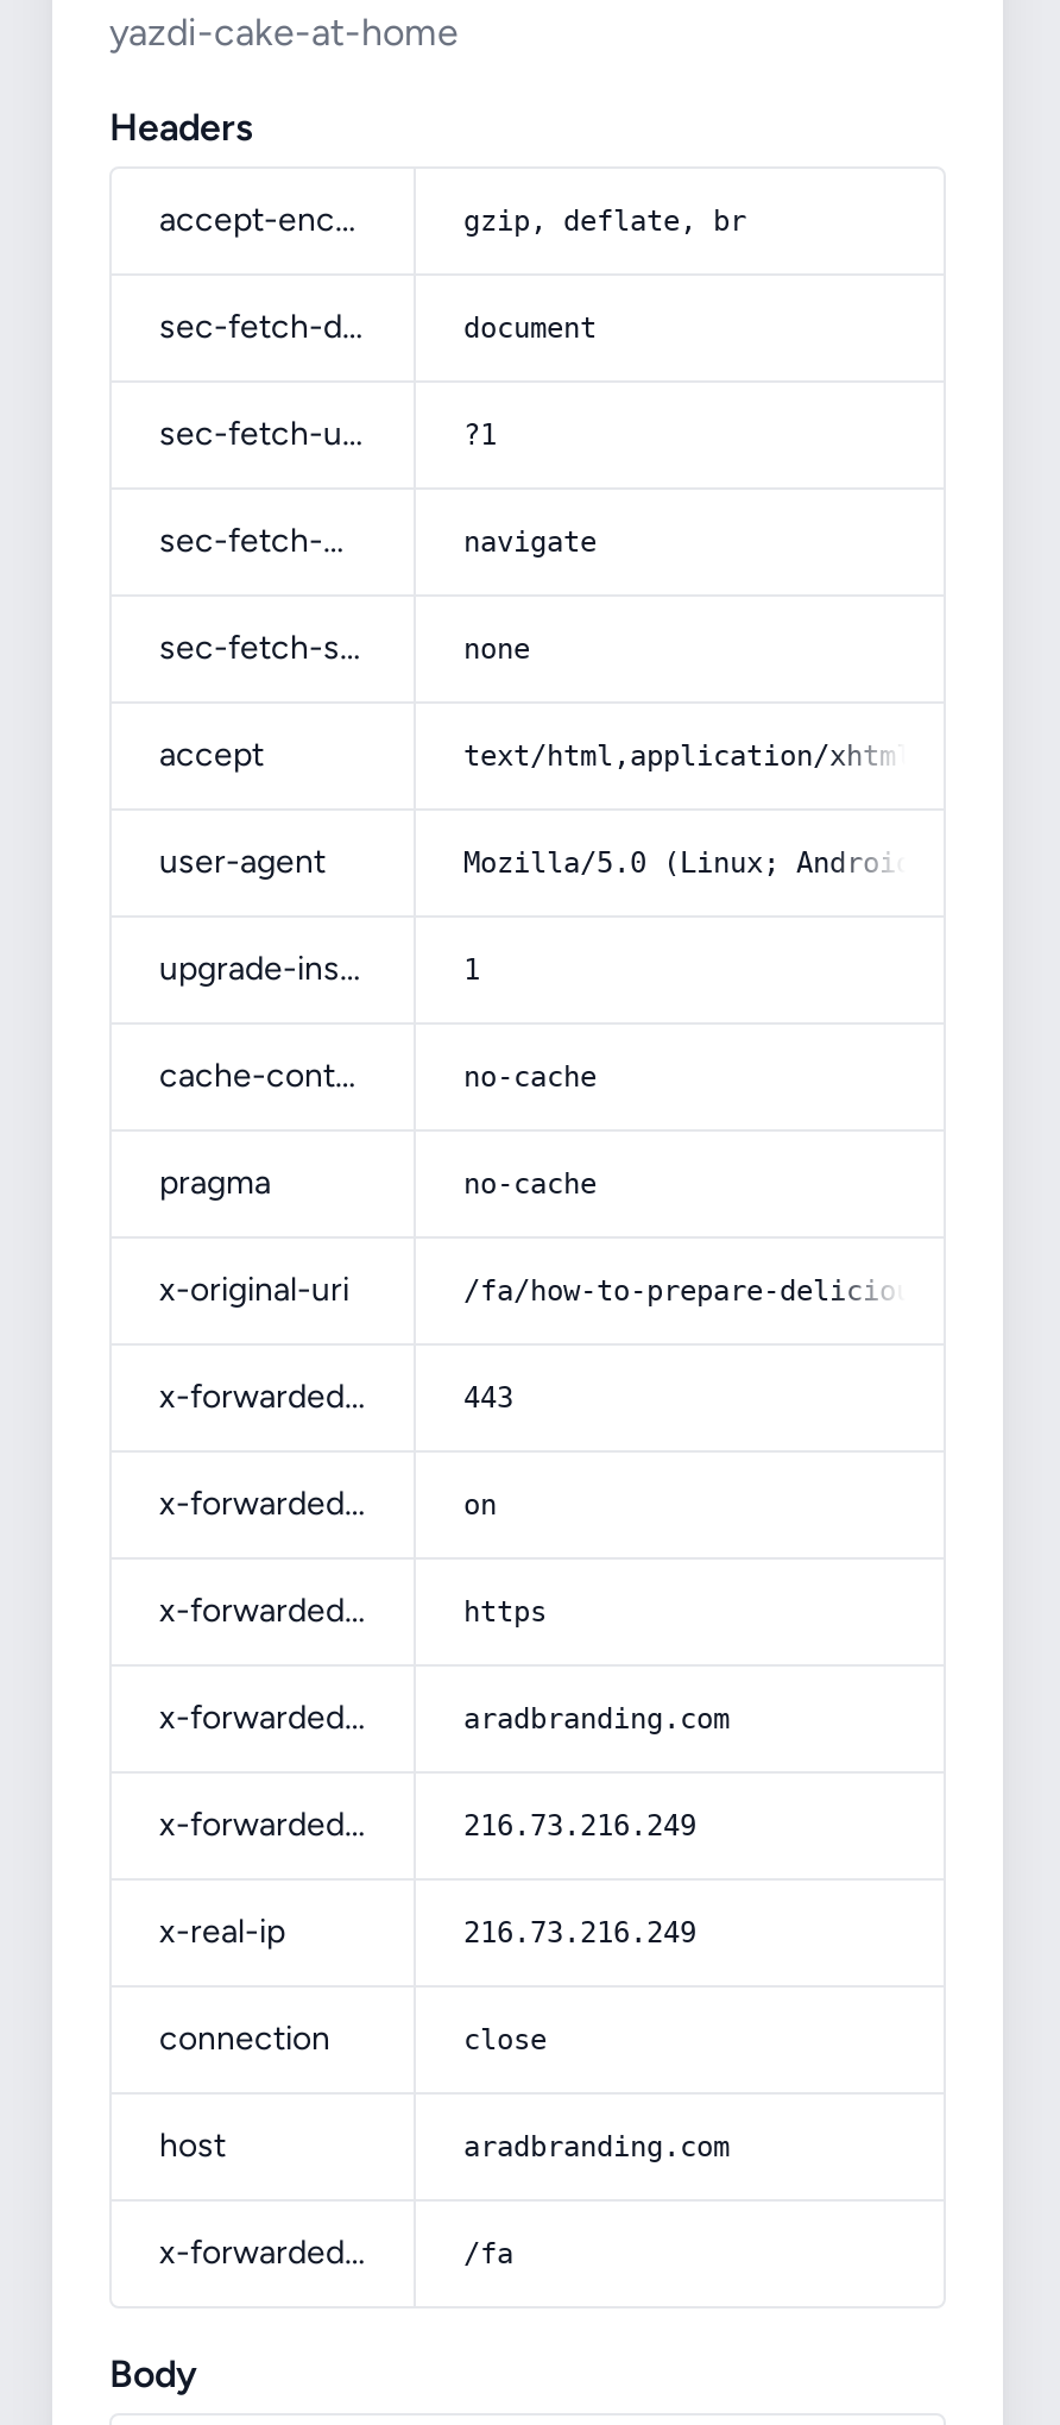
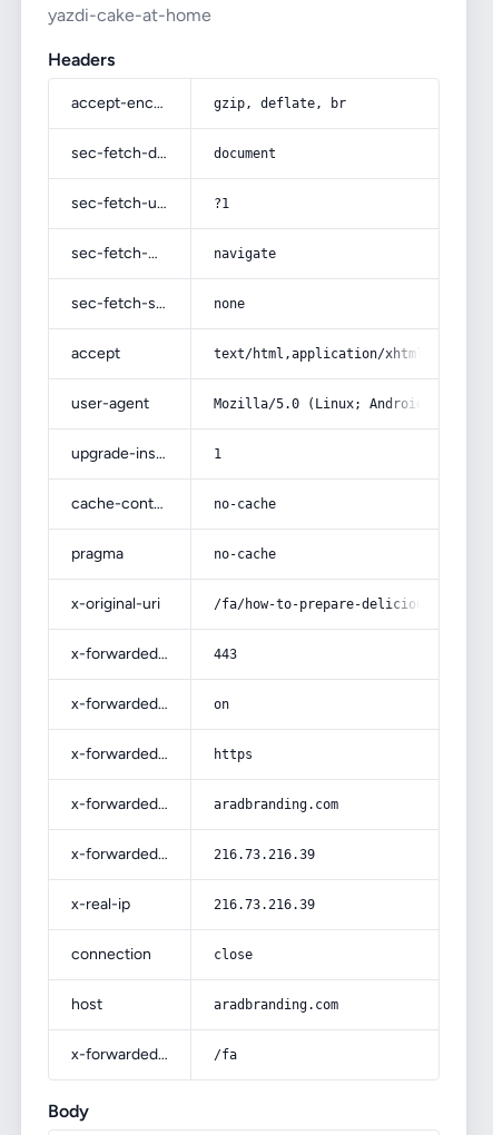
- 216.73.216.249
+ 216.73.216.39

- 216.73.216.249
+ 216.73.216.39
